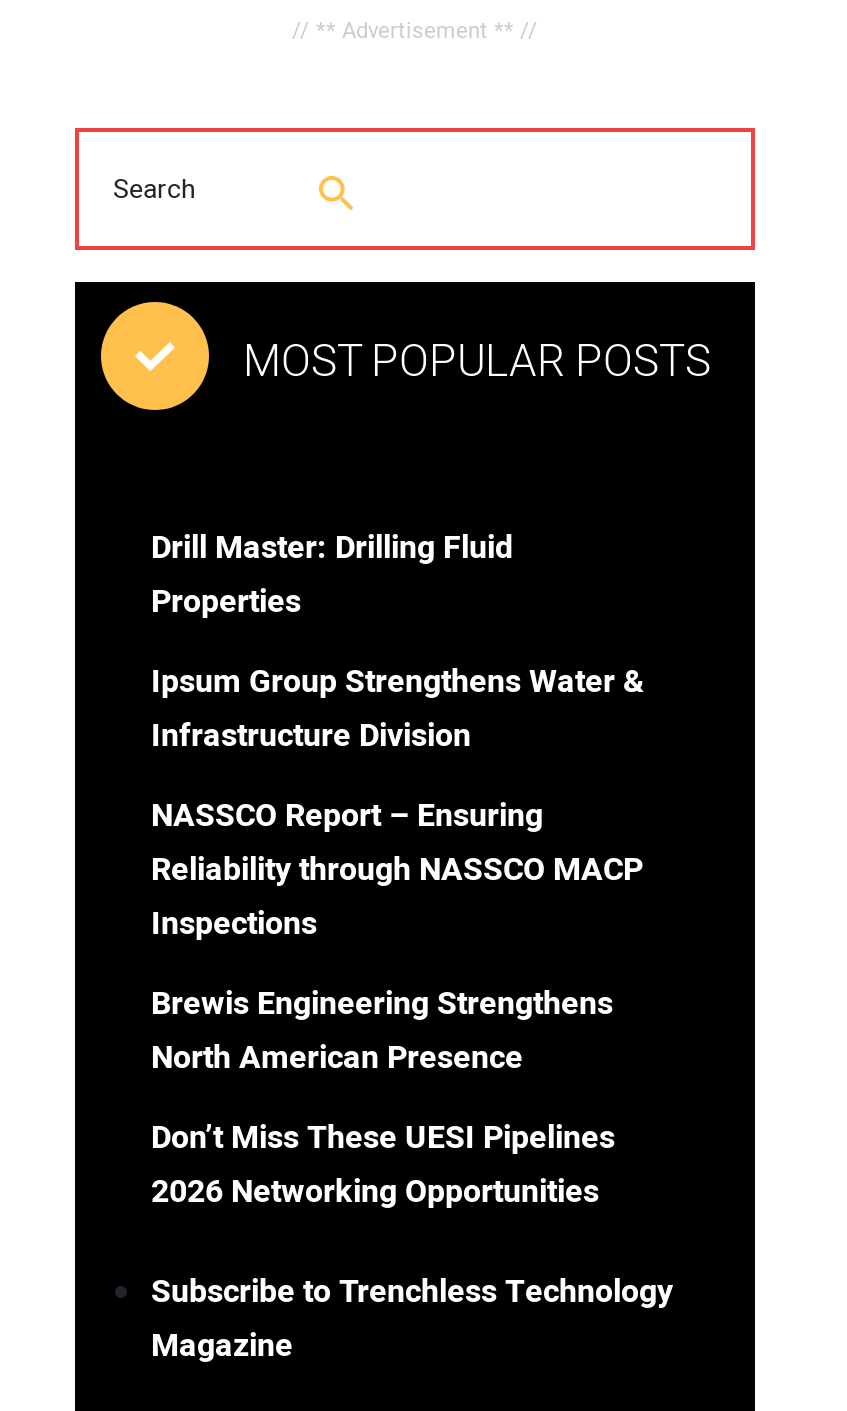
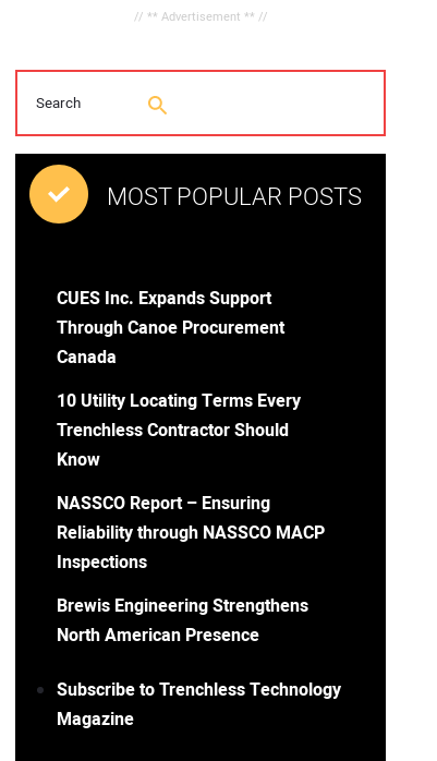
- Drill Master: Drilling Fluid
- Properties
+ CUES Inc. Expands Support
+ Through Canoe Procurement
+ Canada

- Ipsum Group Strengthens Water &
- Infrastructure Division
+ 10 Utility Locating Terms Every
+ Trenchless Contractor Should
+ Know

moved down: NASSCO Report – Ensuring | Reliability through NASSCO MACP | Inspections | Brewis Engineering Strengthens | North American Presence

- Don’t Miss These UESI Pipelines
- 2026 Networking Opportunities
